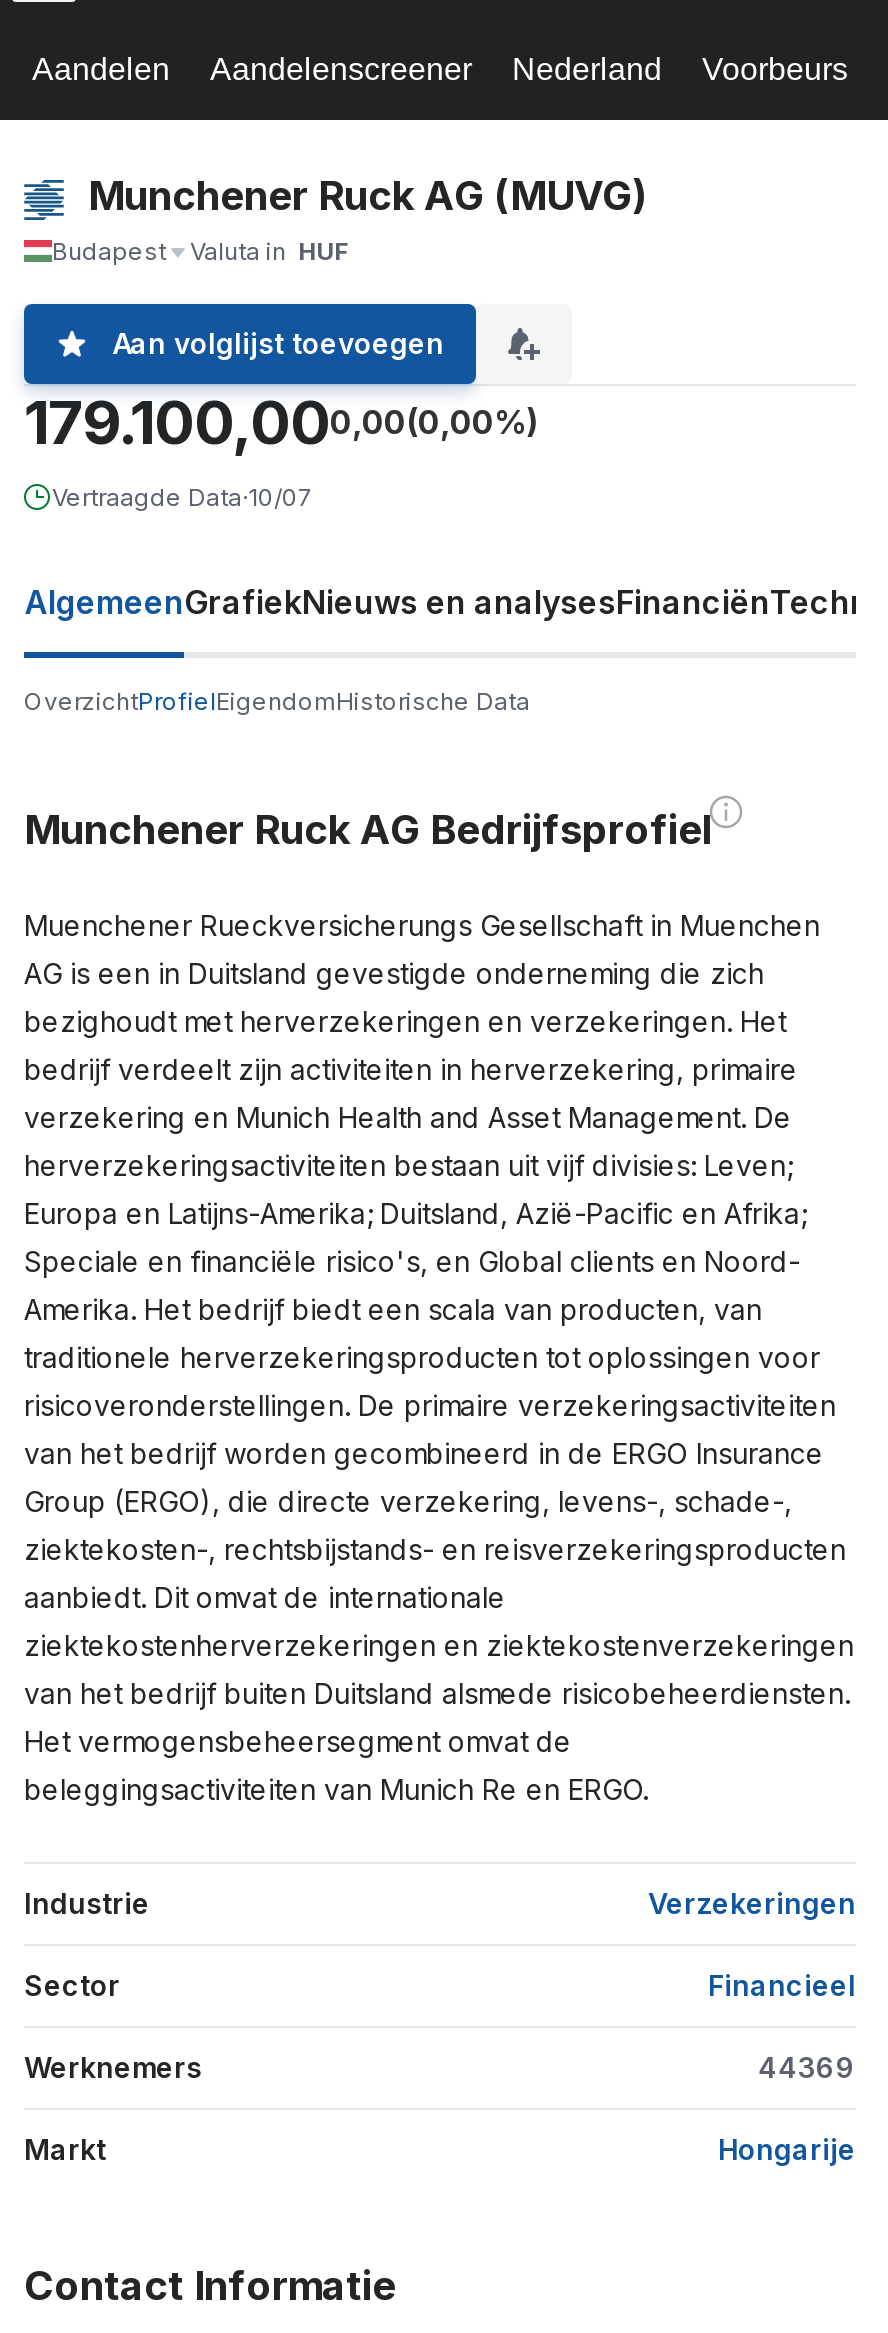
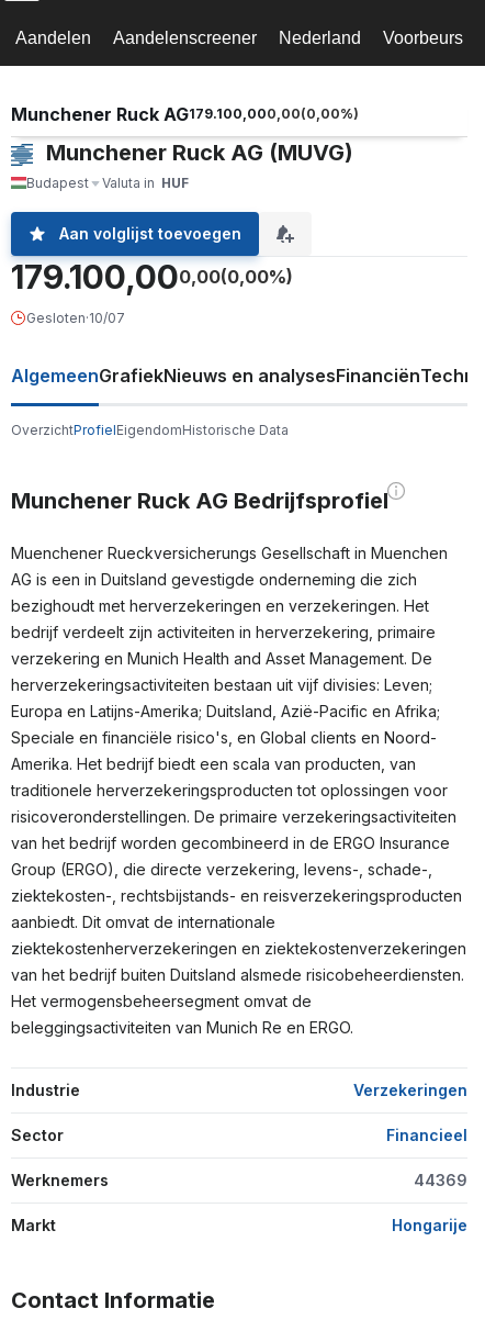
+ Munchener Ruck AG179.100,000,00(0,00%)

- Vertraagde Data·10/07
+ Gesloten·10/07
